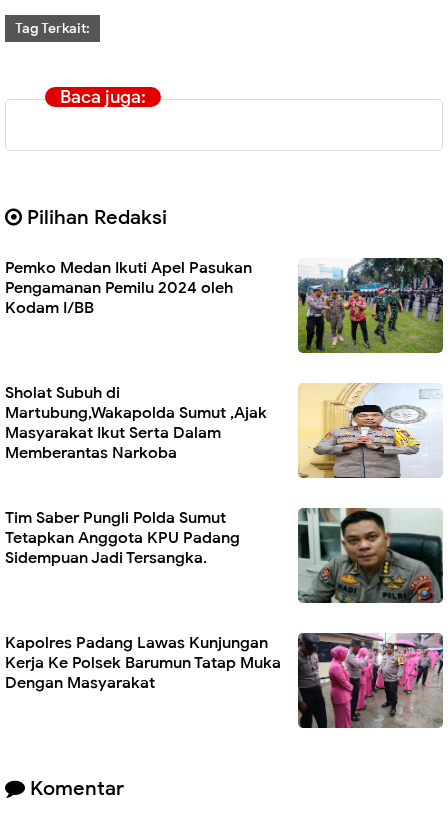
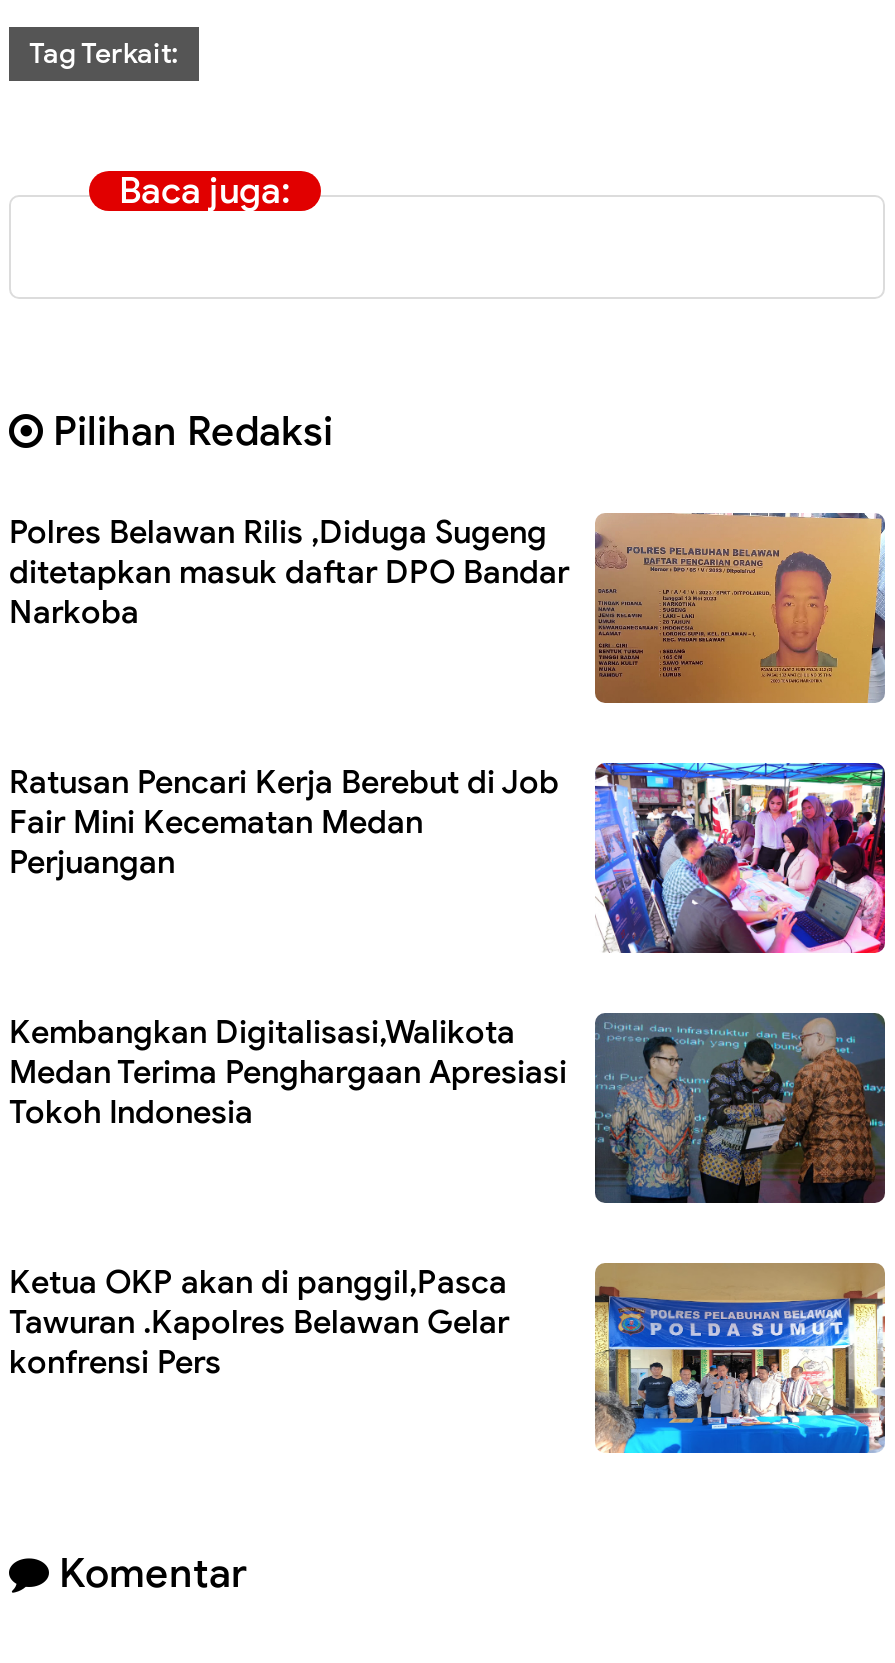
- Pemko Medan Ikuti Apel Pasukan
- Pengamanan Pemilu 2024 oleh
- Kodam I/BB
+ Polres Belawan Rilis ,Diduga Sugeng
+ ditetapkan masuk daftar DPO Bandar
+ Narkoba

- [image]
+ [image]

- [image]
- Sholat Subuh di
- Martubung,Wakapolda Sumut ,Ajak
- Masyarakat Ikut Serta Dalam
- Memberantas Narkoba
+ [image]
+ Ratusan Pencari Kerja Berebut di Job
+ Fair Mini Kecematan Medan
+ Perjuangan

- Tim Saber Pungli Polda Sumut
- Tetapkan Anggota KPU Padang
- Sidempuan Jadi Tersangka.
+ Kembangkan Digitalisasi,Walikota
+ Medan Terima Penghargaan Apresiasi
+ Tokoh Indonesia

- [image]
+ [image]

- Kapolres Padang Lawas Kunjungan
- Kerja Ke Polsek Barumun Tatap Muka
- Dengan Masyarakat
+ Ketua OKP akan di panggil,Pasca
+ Tawuran .Kapolres Belawan Gelar
+ konfrensi Pers

- [image]
+ [image]
